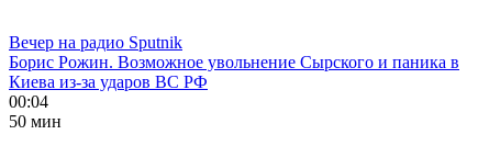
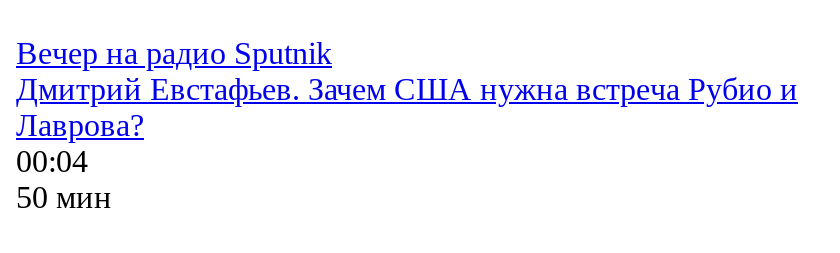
- Борис Рожин. Возможное увольнение Сырского и паника в
- Киева из-за ударов ВС РФ
+ Дмитрий Евстафьев. Зачем США нужна встреча Рубио и
+ Лаврова?
